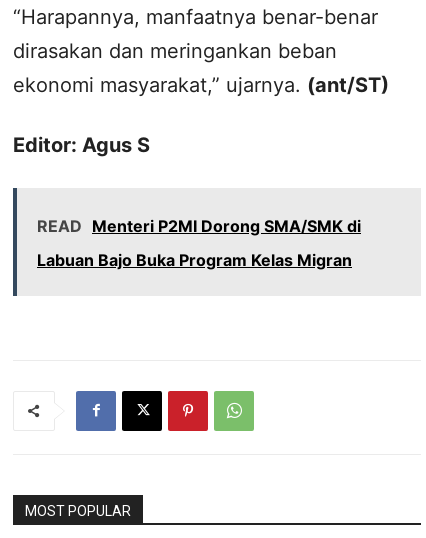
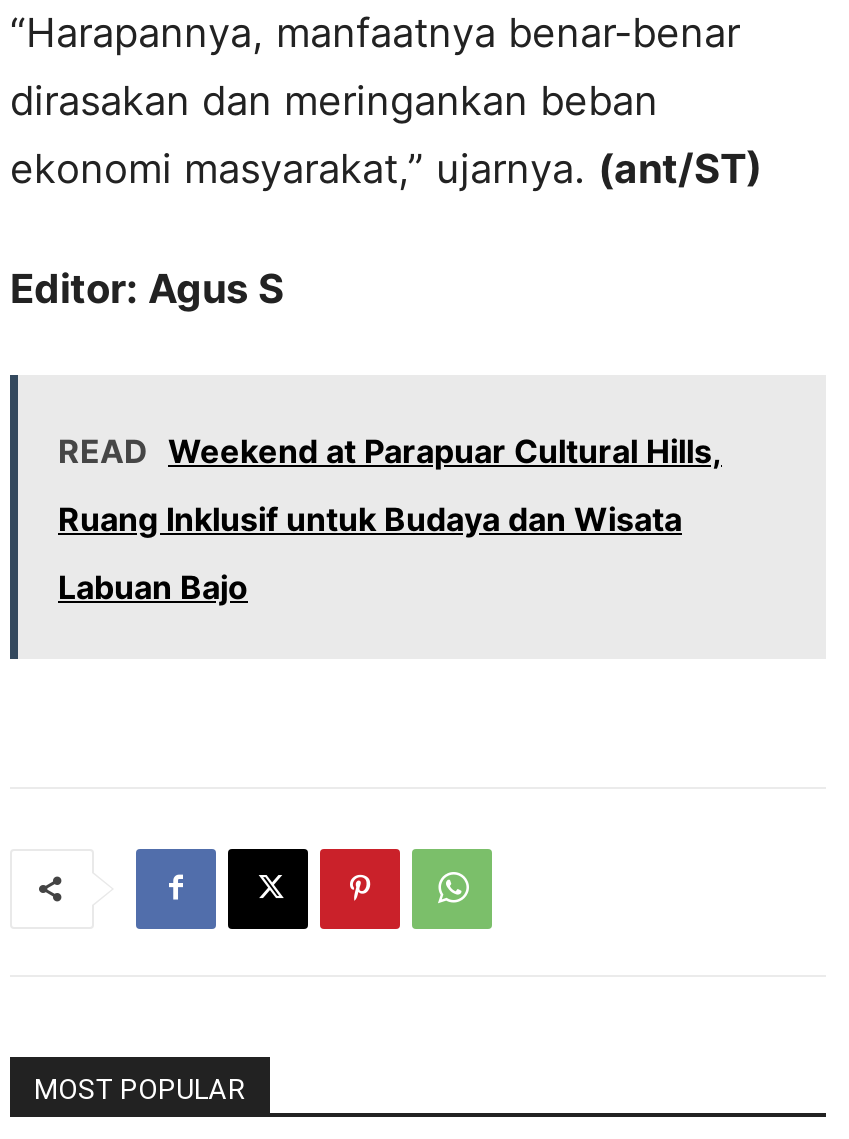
- READ Menteri P2MI Dorong SMA/SMK di
- Labuan Bajo Buka Program Kelas Migran
+ READ Weekend at Parapuar Cultural Hills,
+ Ruang Inklusif untuk Budaya dan Wisata
+ Labuan Bajo
